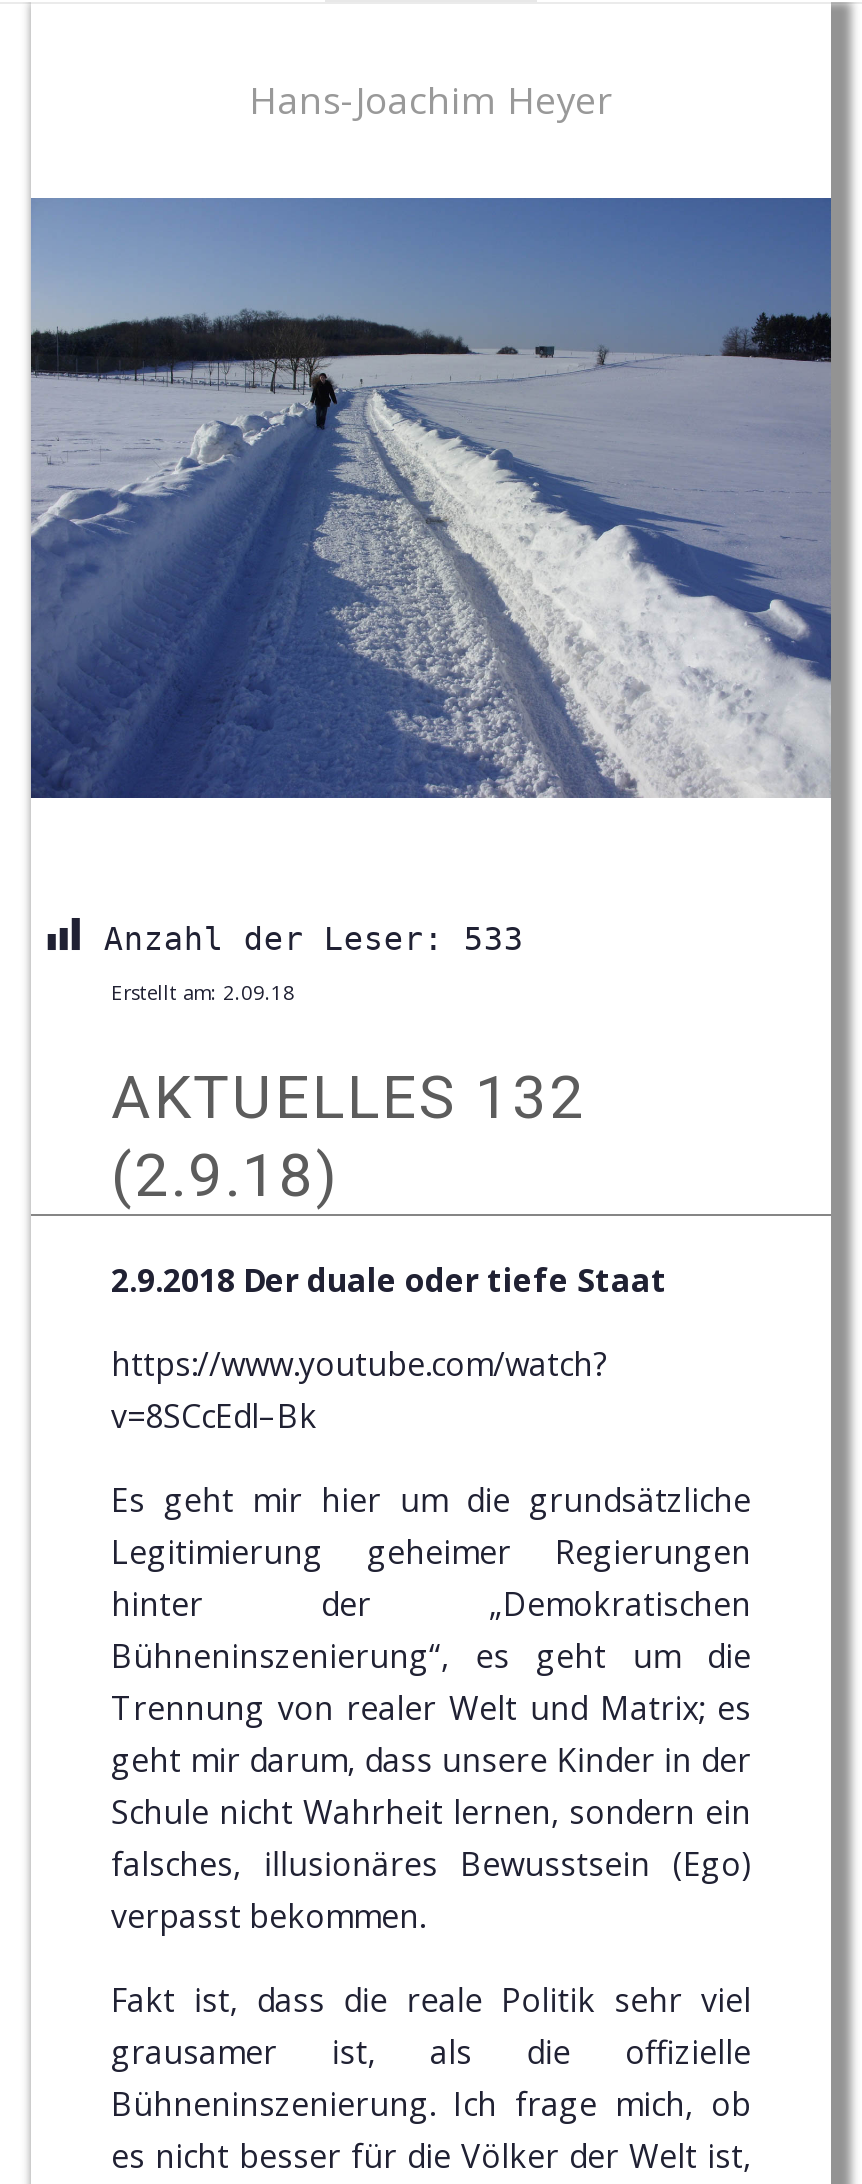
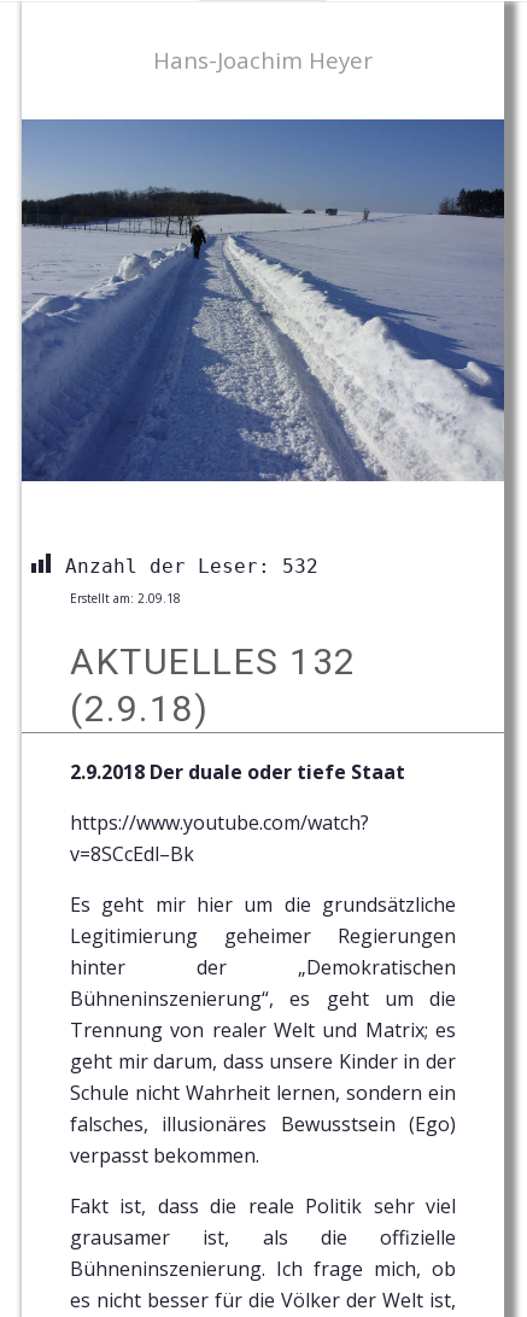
- Anzahl der Leser: 533
+ Anzahl der Leser: 532
